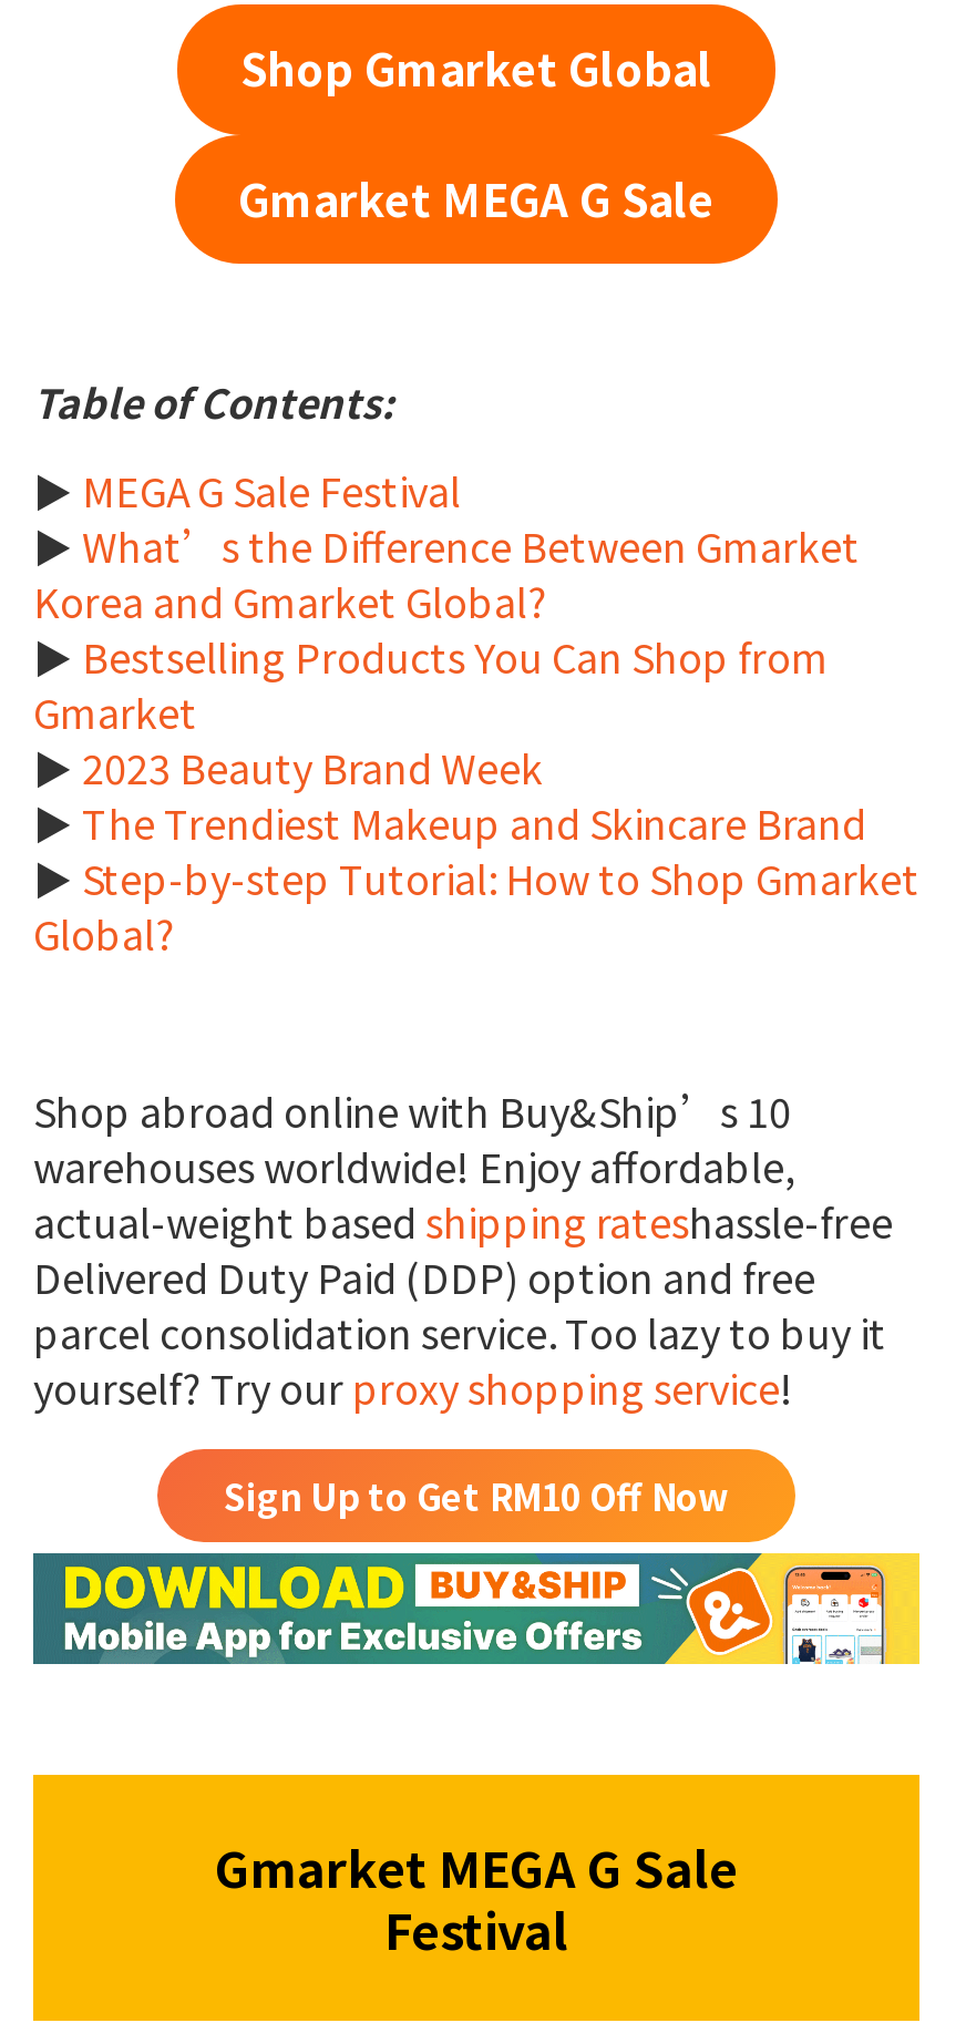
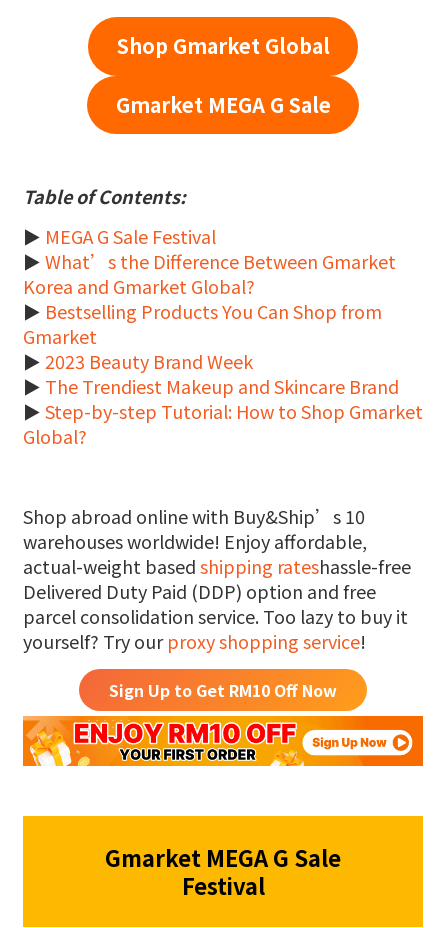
- [image]
+ [image]
